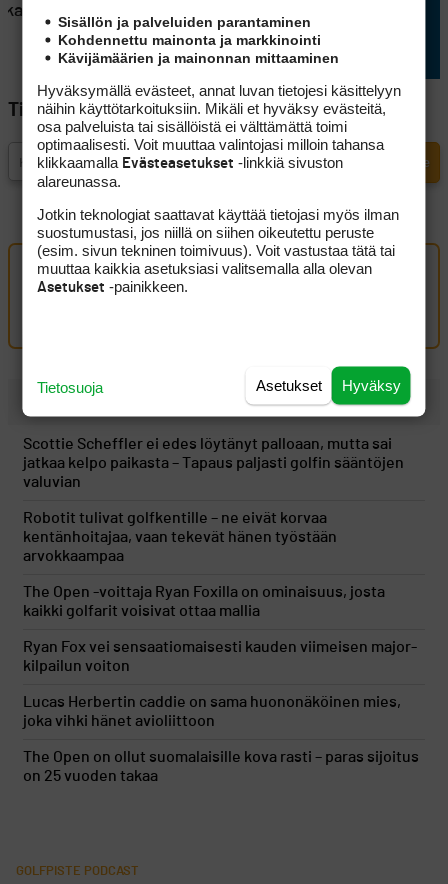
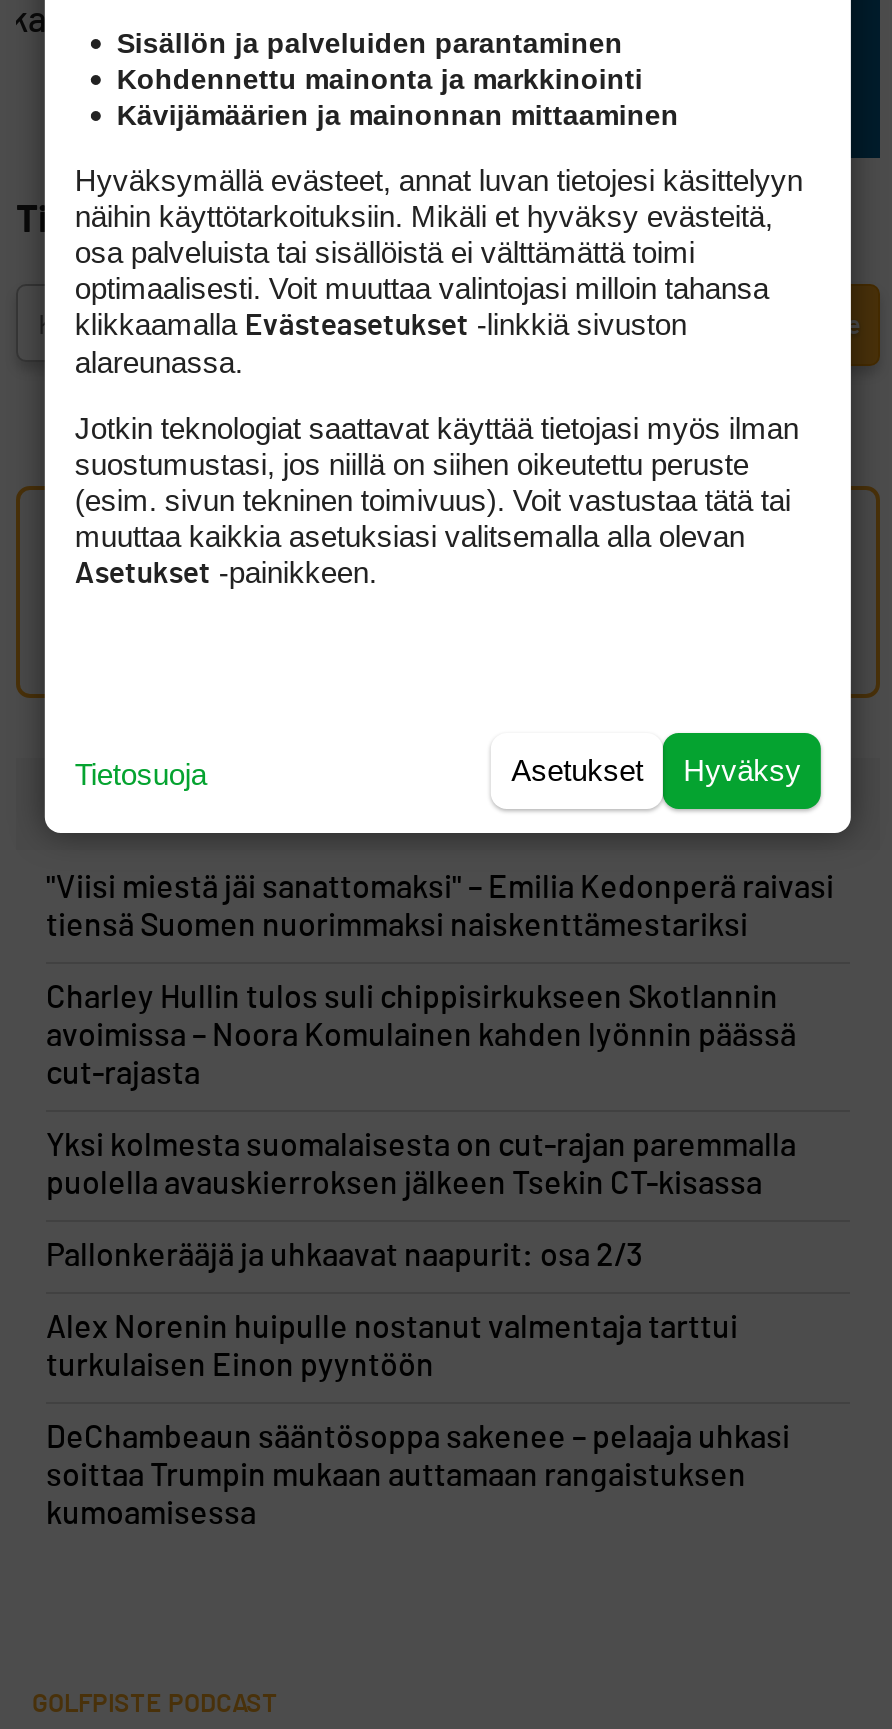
- Scottie Scheffler ei edes löytänyt palloaan, mutta sai
- jatkaa kelpo paikasta – Tapaus paljasti golfin sääntöjen
- valuvian
+ "Viisi miestä jäi sanattomaksi" – Emilia Kedonperä raivasi
+ tiensä Suomen nuorimmaksi naiskenttämestariksi

- Robotit tulivat golfkentille – ne eivät korvaa
- kentänhoitajaa, vaan tekevät hänen työstään
- arvokkaampaa
+ Charley Hullin tulos suli chippisirkukseen Skotlannin
+ avoimissa – Noora Komulainen kahden lyönnin päässä
+ cut-rajasta

- The Open -voittaja Ryan Foxilla on ominaisuus, josta
- kaikki golfarit voisivat ottaa mallia
+ Yksi kolmesta suomalaisesta on cut-rajan paremmalla
+ puolella avauskierroksen jälkeen Tsekin CT-kisassa

- Ryan Fox vei sensaatiomaisesti kauden viimeisen major-
- kilpailun voiton
+ Pallonkerääjä ja uhkaavat naapurit: osa 2/3

- Lucas Herbertin caddie on sama huononäköinen mies,
- joka vihki hänet avioliittoon
+ Alex Norenin huipulle nostanut valmentaja tarttui
+ turkulaisen Einon pyyntöön

- The Open on ollut suomalaisille kova rasti – paras sijoitus
- on 25 vuoden takaa
+ DeChambeaun sääntösoppa sakenee – pelaaja uhkasi
+ soittaa Trumpin mukaan auttamaan rangaistuksen
+ kumoamisessa
